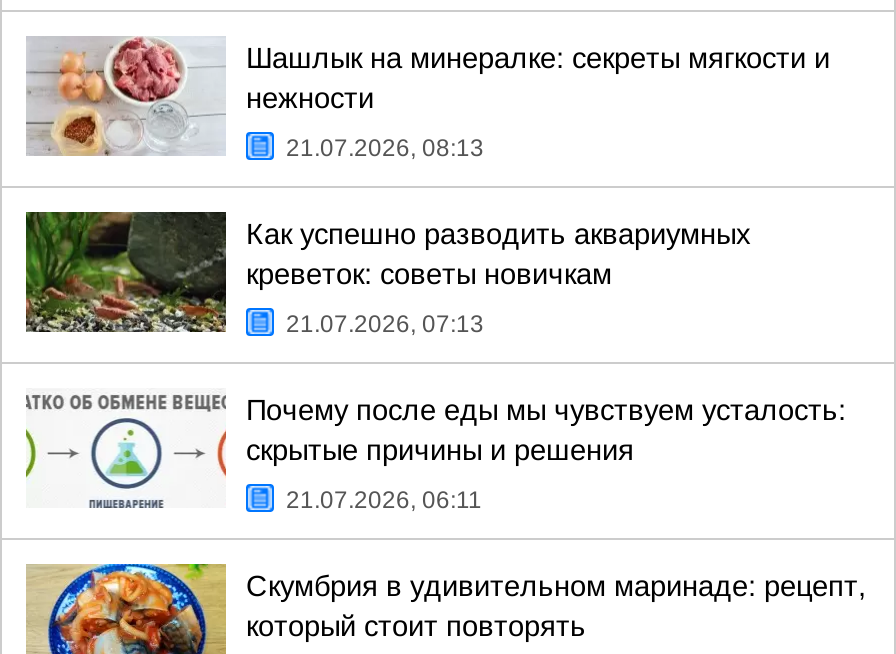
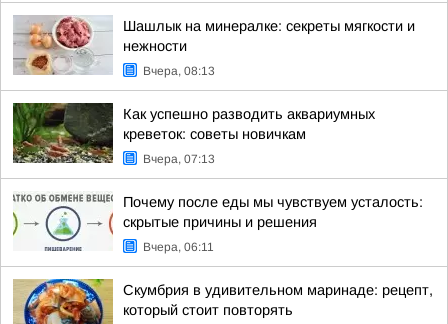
- 21.07.2026, 08:13
+ Вчера, 08:13

- 21.07.2026, 07:13
+ Вчера, 07:13

- 21.07.2026, 06:11
+ Вчера, 06:11
